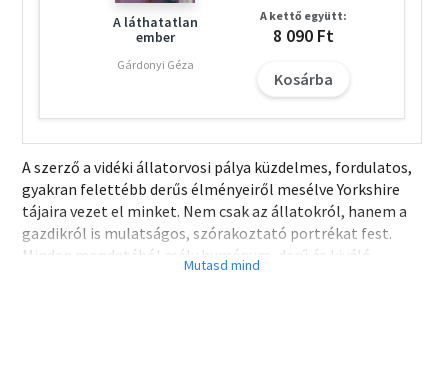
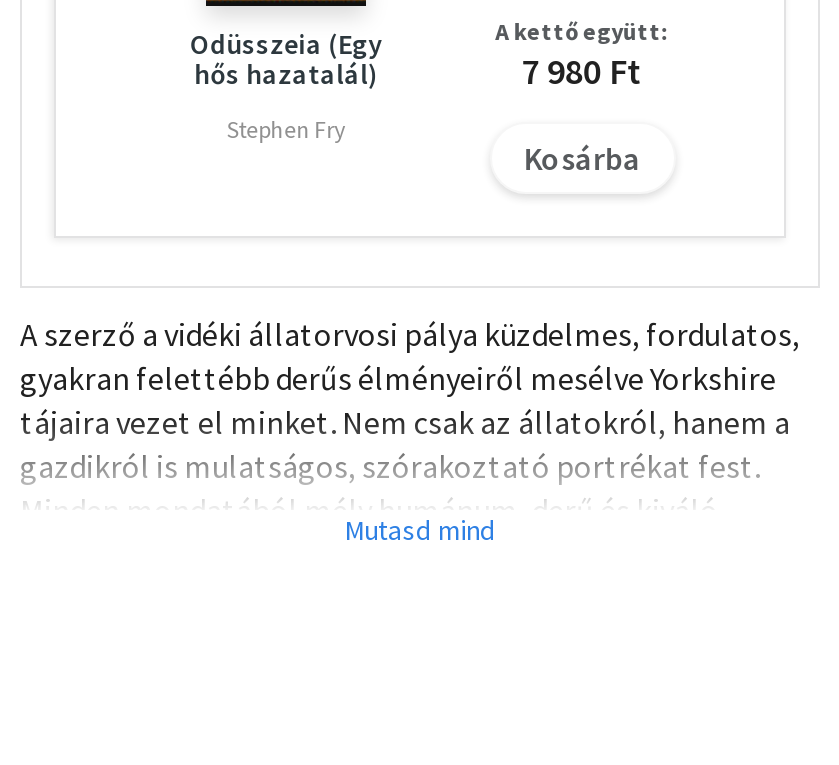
- A láthatatlan
- ember
+ Odüsszeia (Egy
+ hős hazatalál)

- 8 090 Ft
+ 7 980 Ft

- Gárdonyi Géza
+ Stephen Fry
